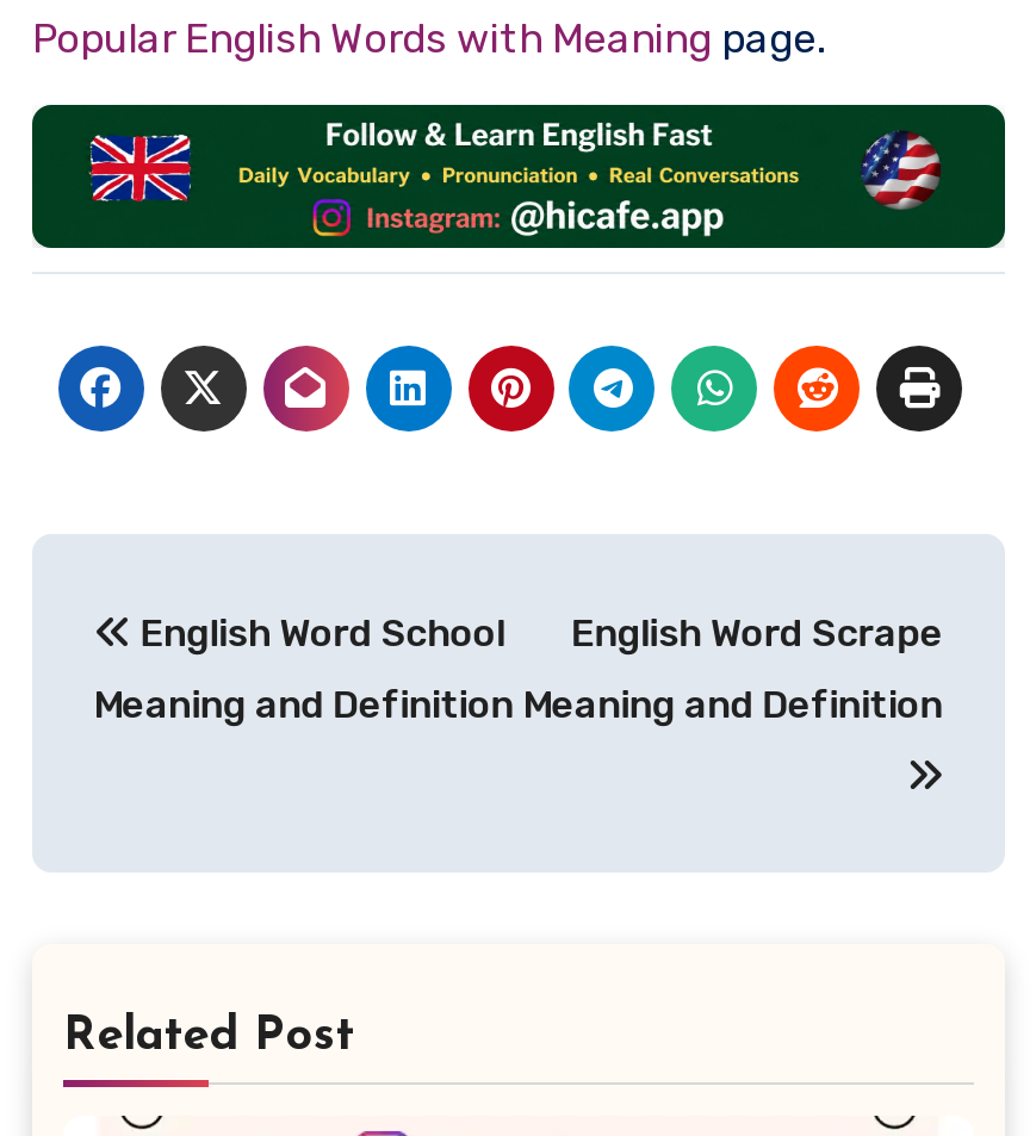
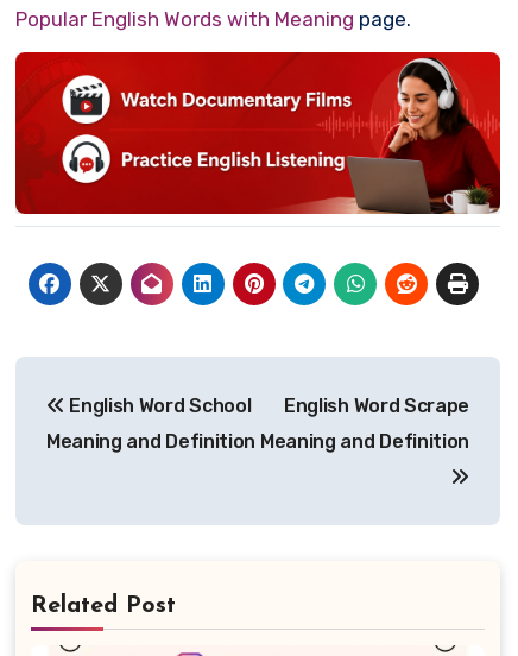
- [image]
+ [image]
